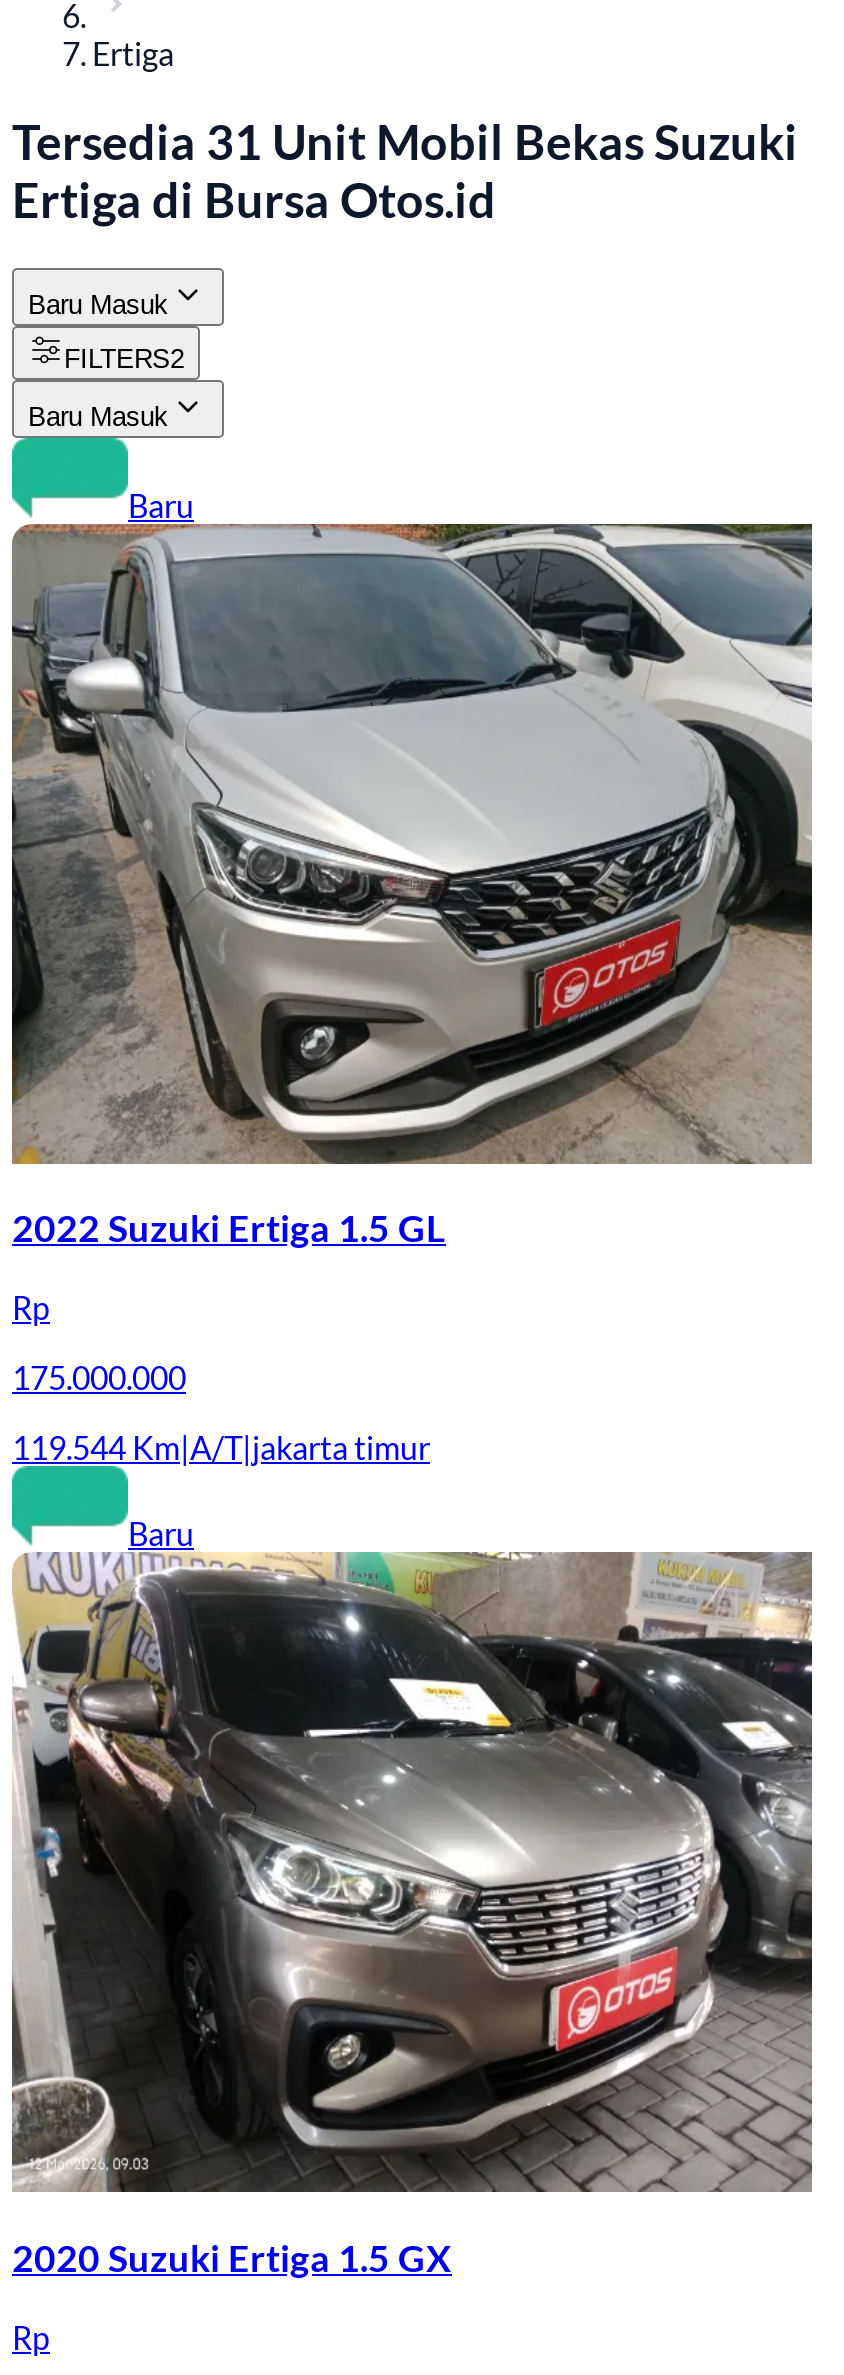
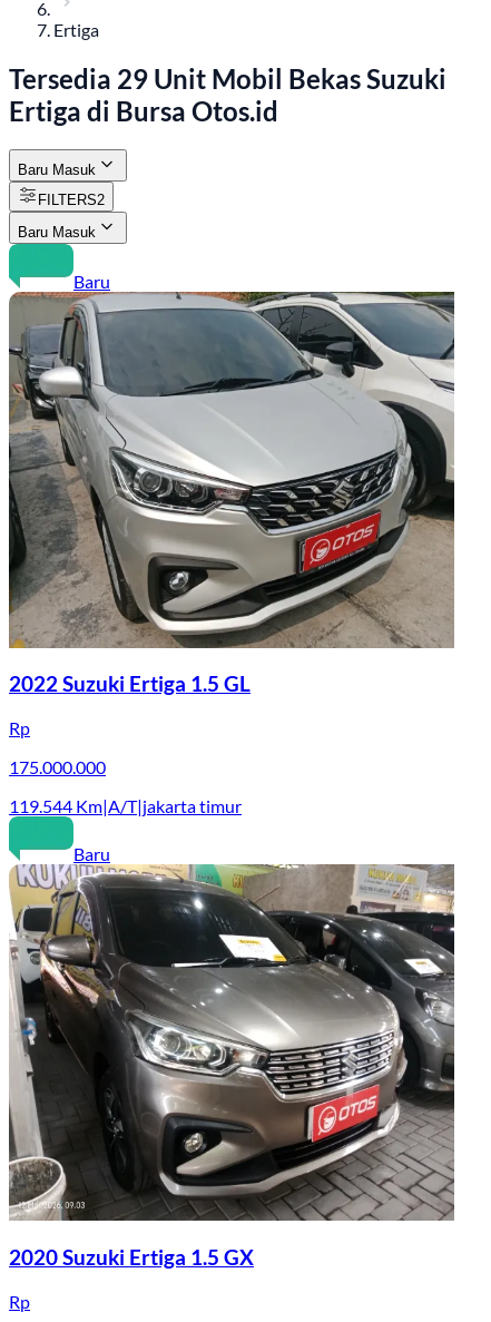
- Tersedia 31 Unit Mobil Bekas Suzuki
+ Tersedia 29 Unit Mobil Bekas Suzuki
